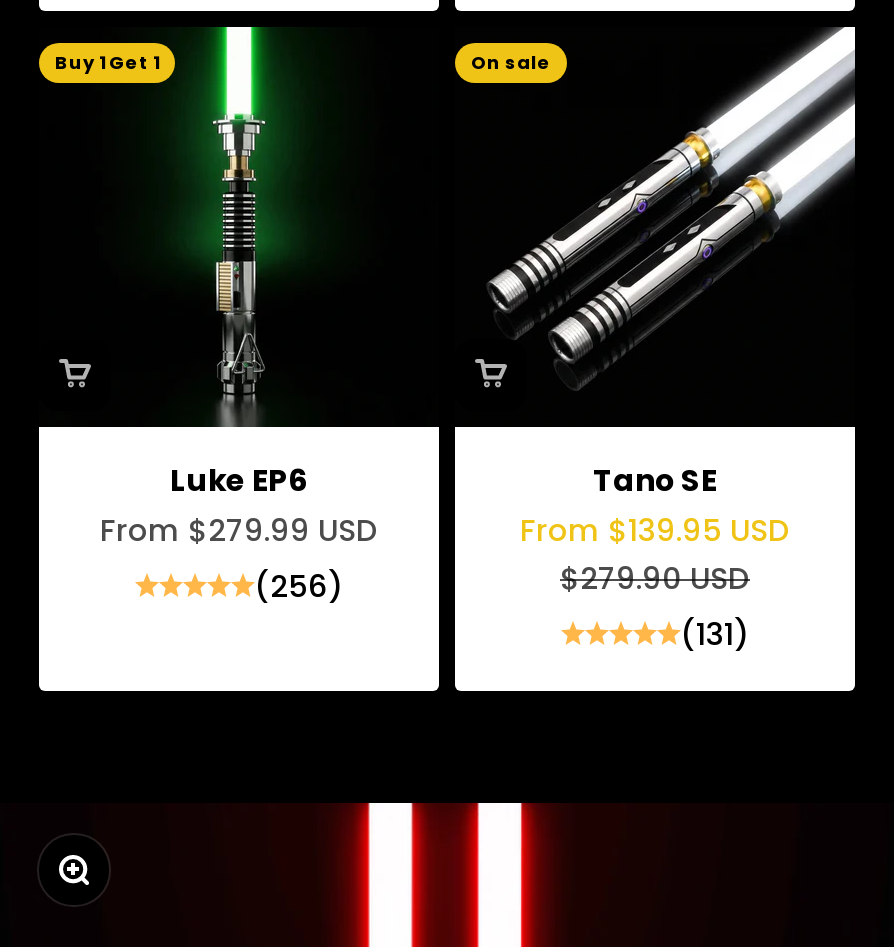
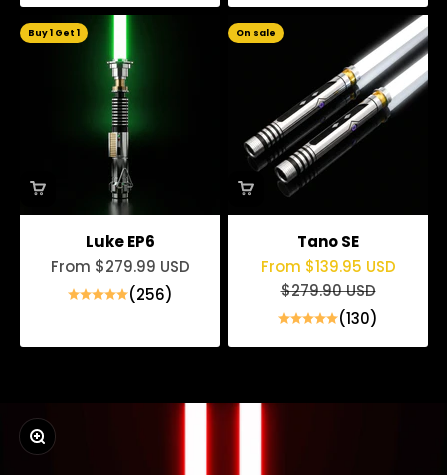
- (131)
+ (130)
